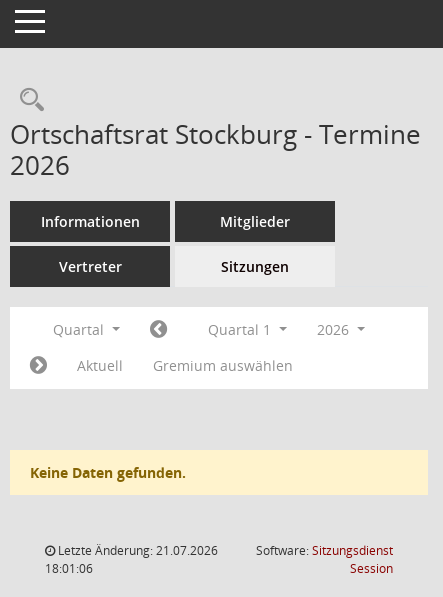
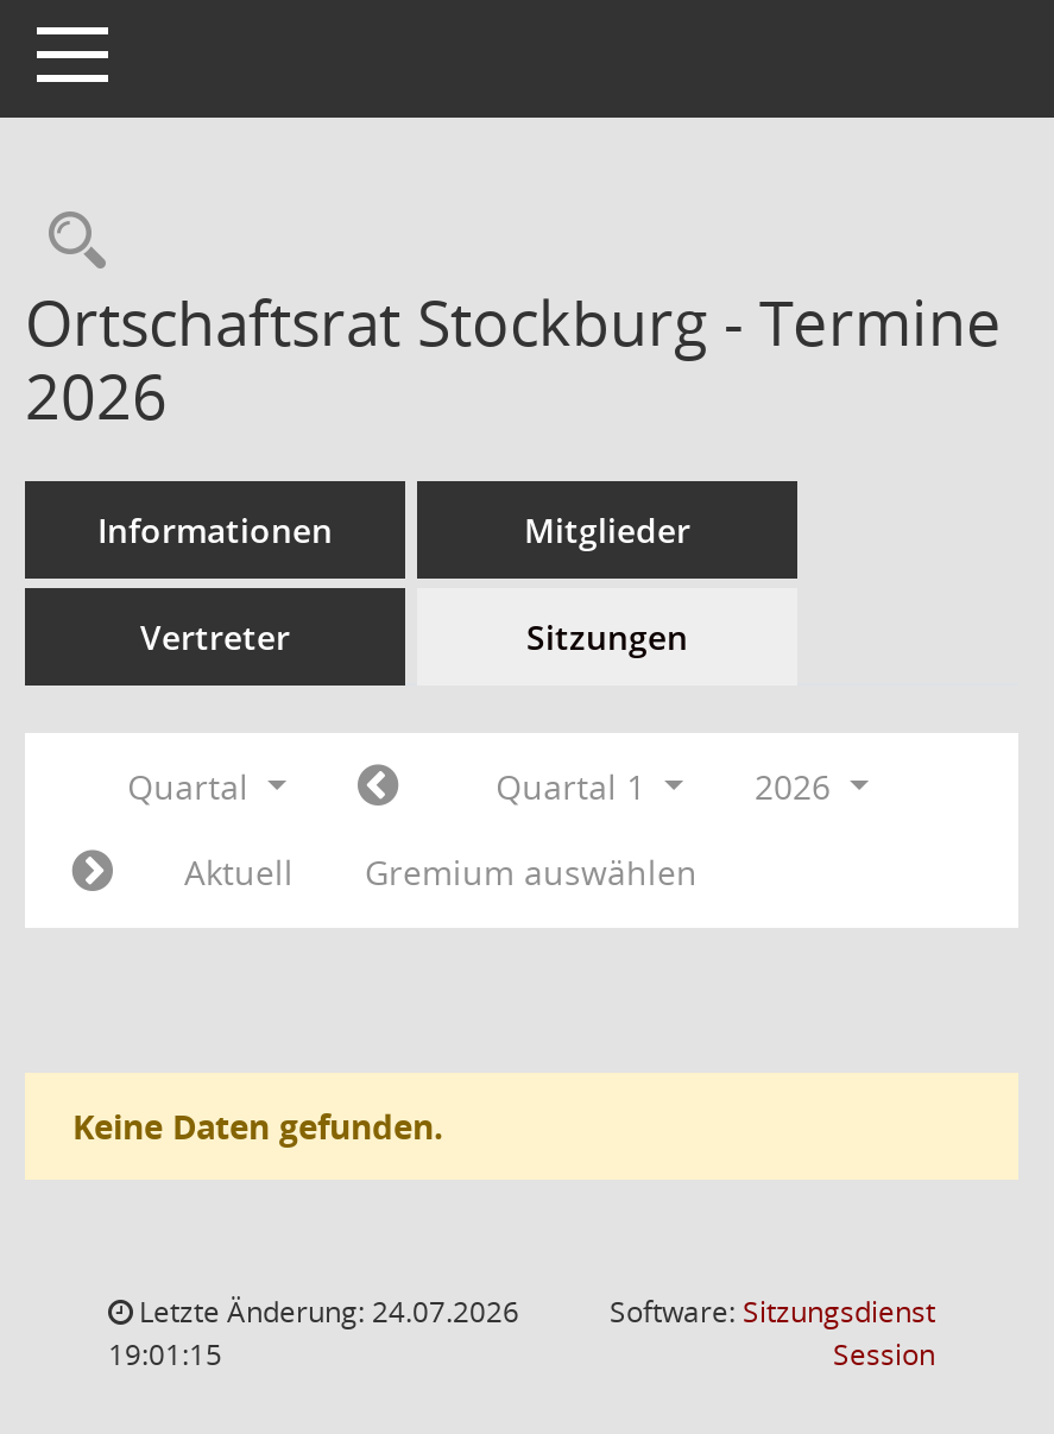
- Letzte Änderung: 21.07.2026
+ Letzte Änderung: 24.07.2026

- 18:01:06
+ 19:01:15
